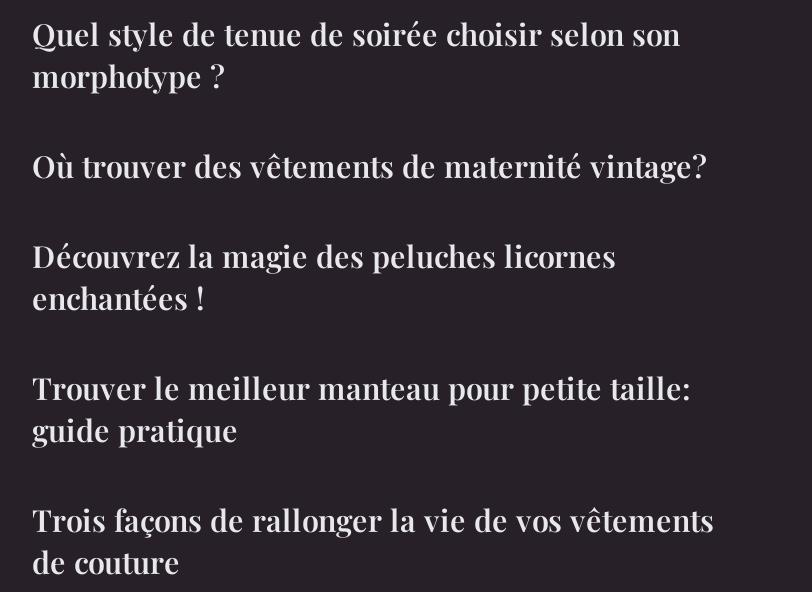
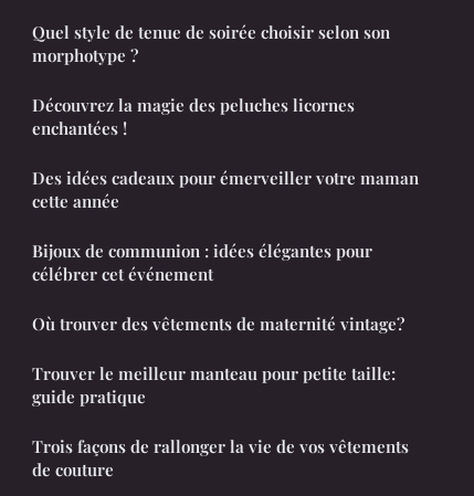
moved down: Où trouver des vêtements de maternité vintage?

moved up: Découvrez la magie des peluches licornes | enchantées !

+ Des idées cadeaux pour émerveiller votre maman
+ cette année
+ Bijoux de communion : idées élégantes pour
+ célébrer cet événement
